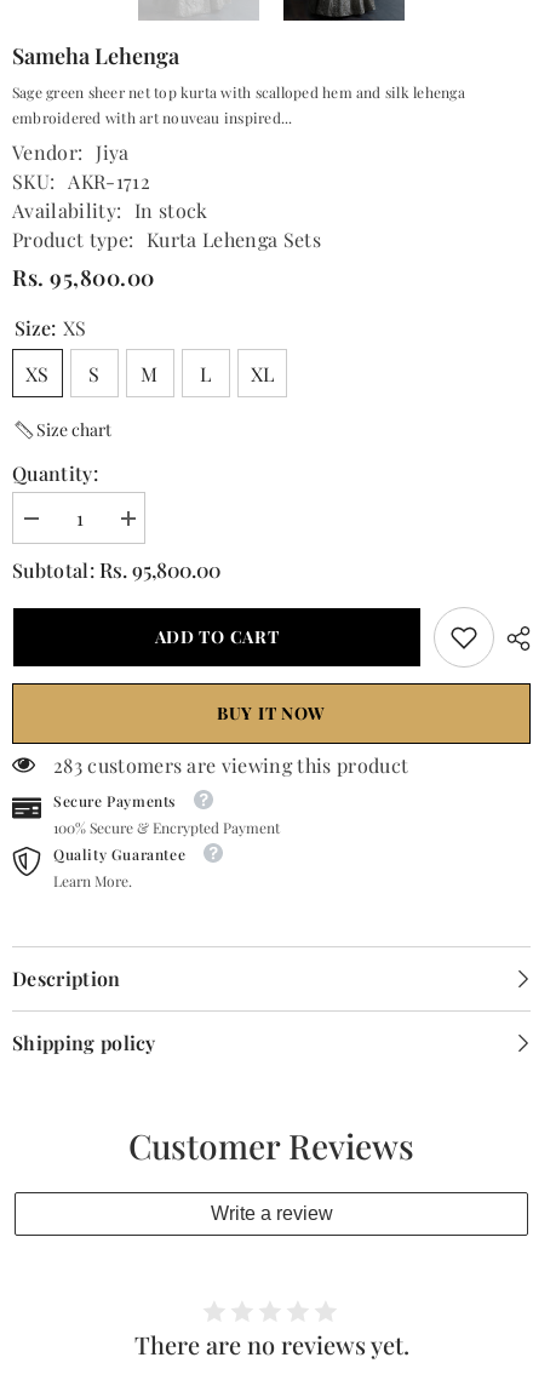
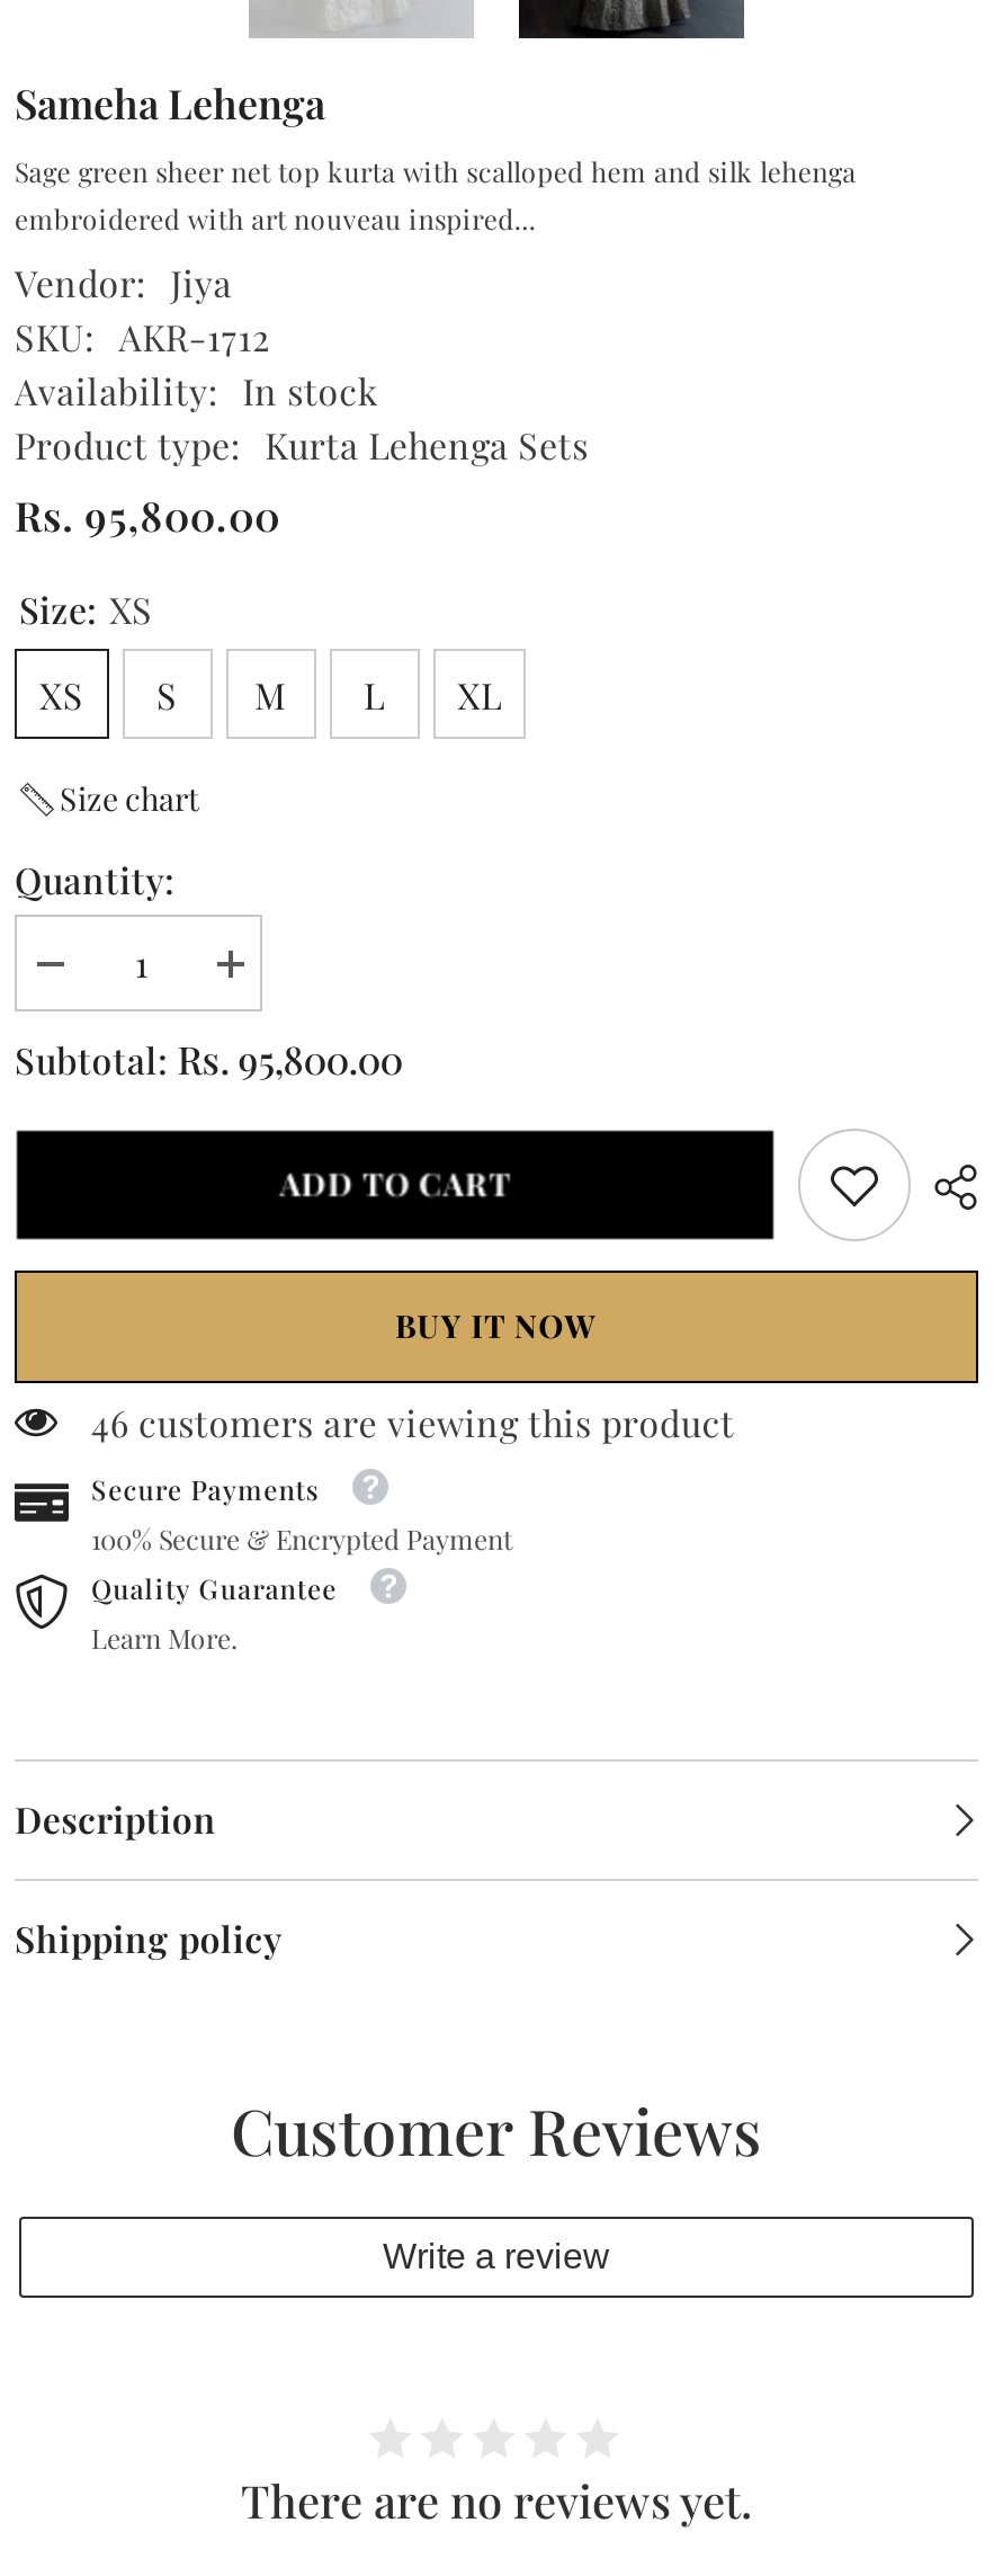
- 283 customers are viewing this product
+ 46 customers are viewing this product
